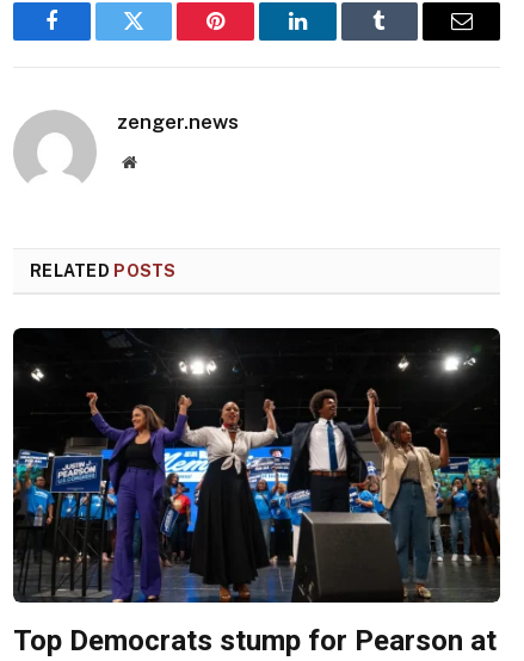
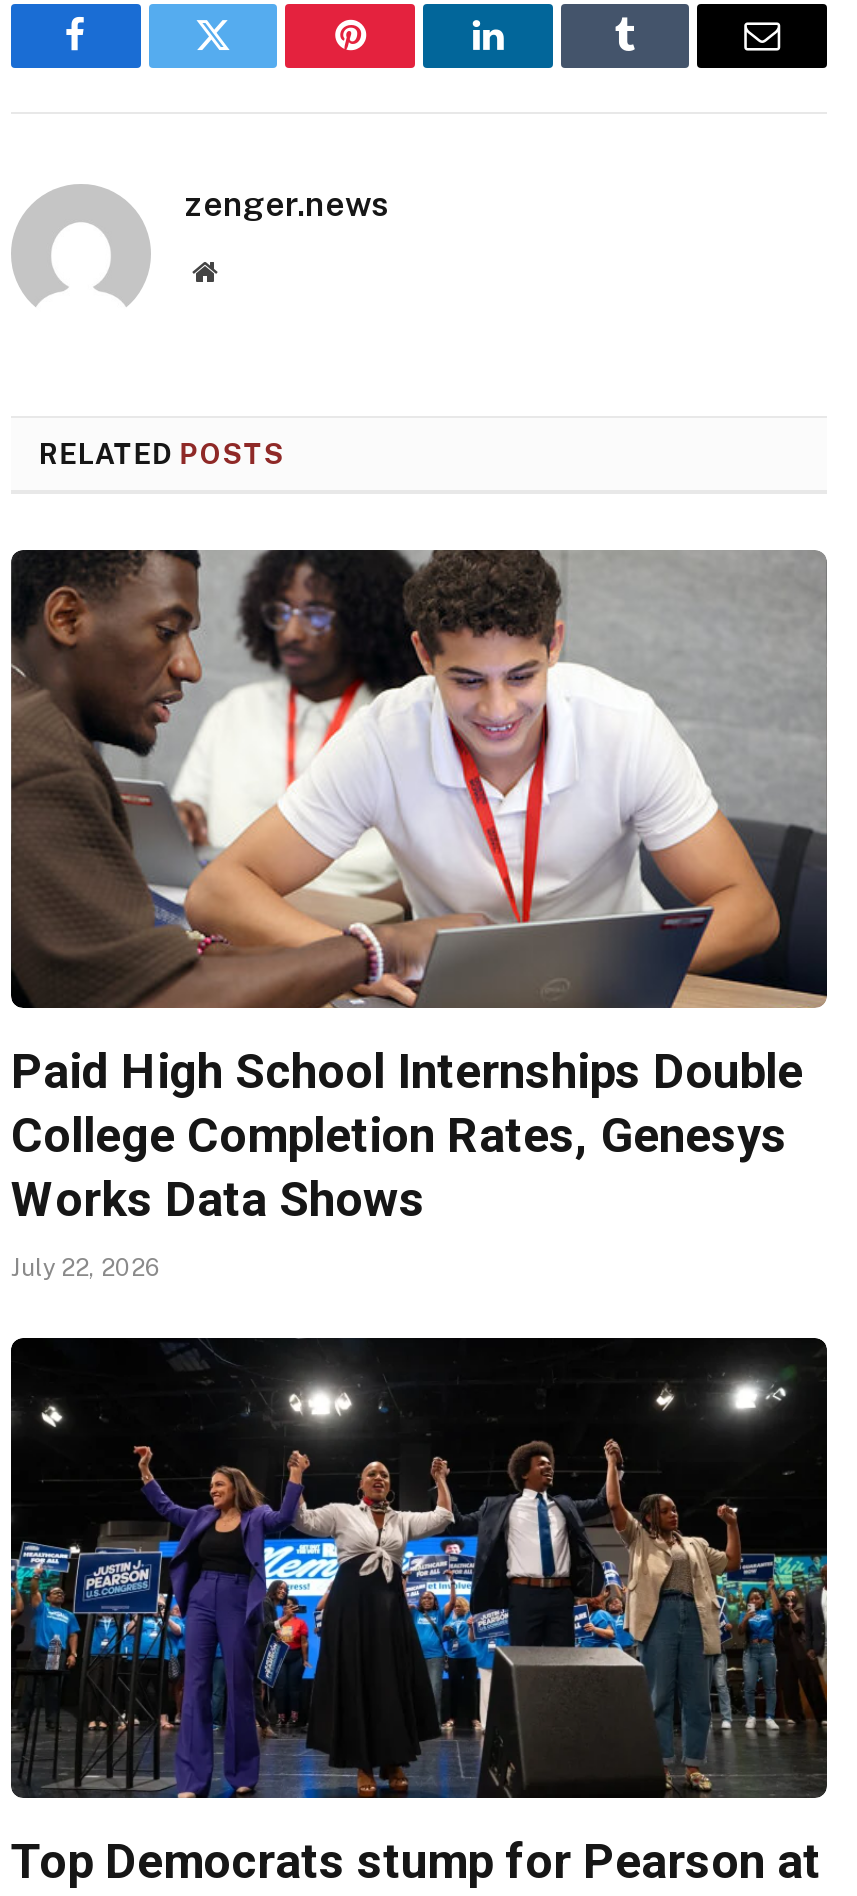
+ [image]
+ Paid High School Internships Double
+ College Completion Rates, Genesys
+ Works Data Shows
+ July 22, 2026
